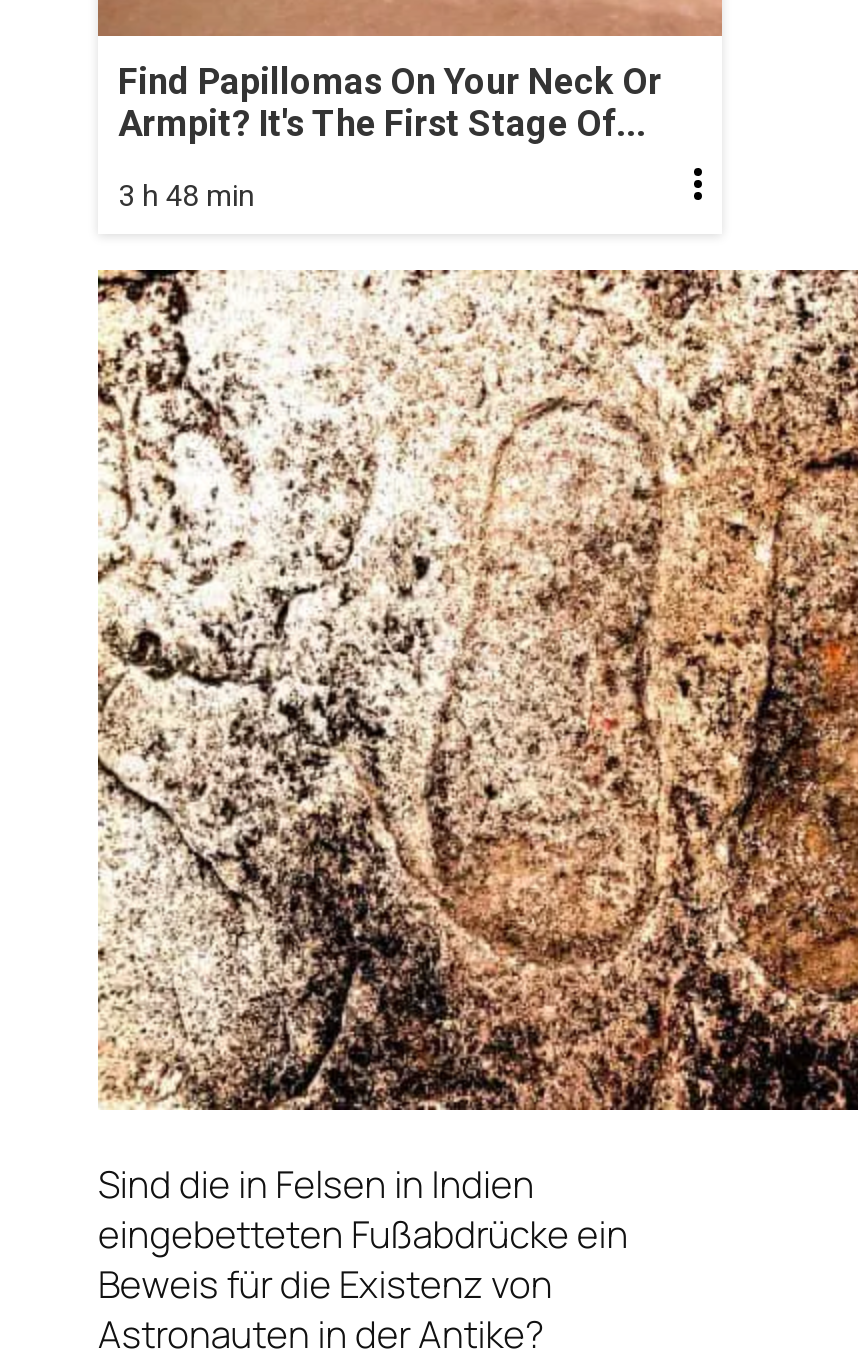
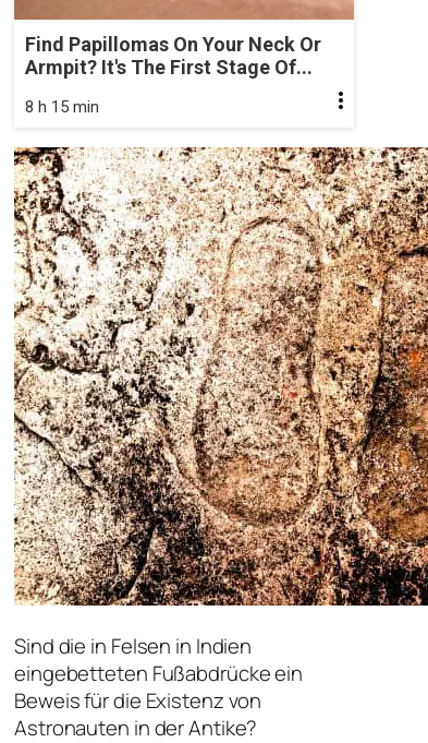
- 3 h 48 min
+ 8 h 15 min
